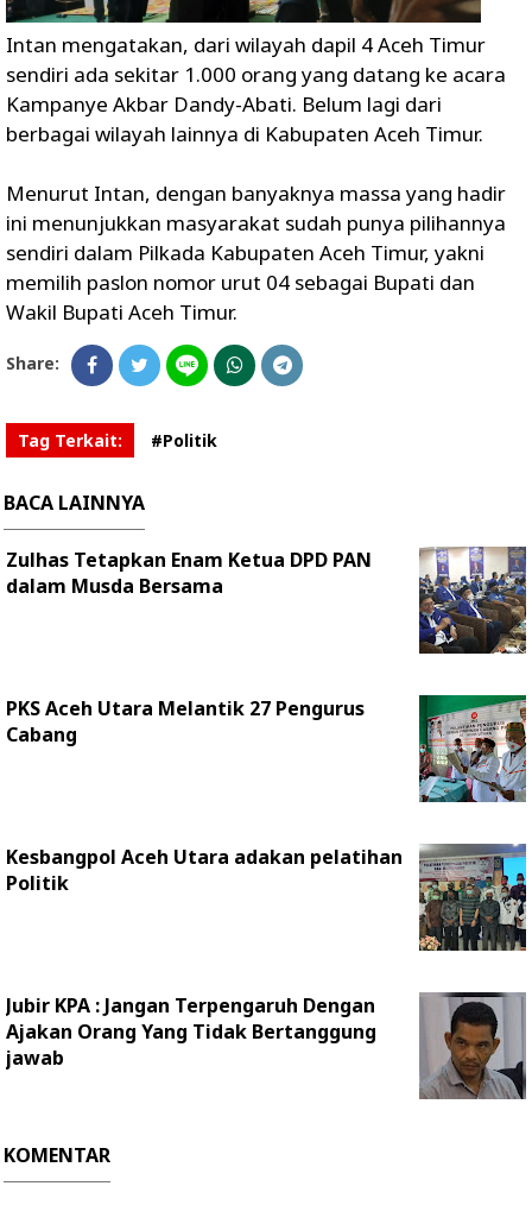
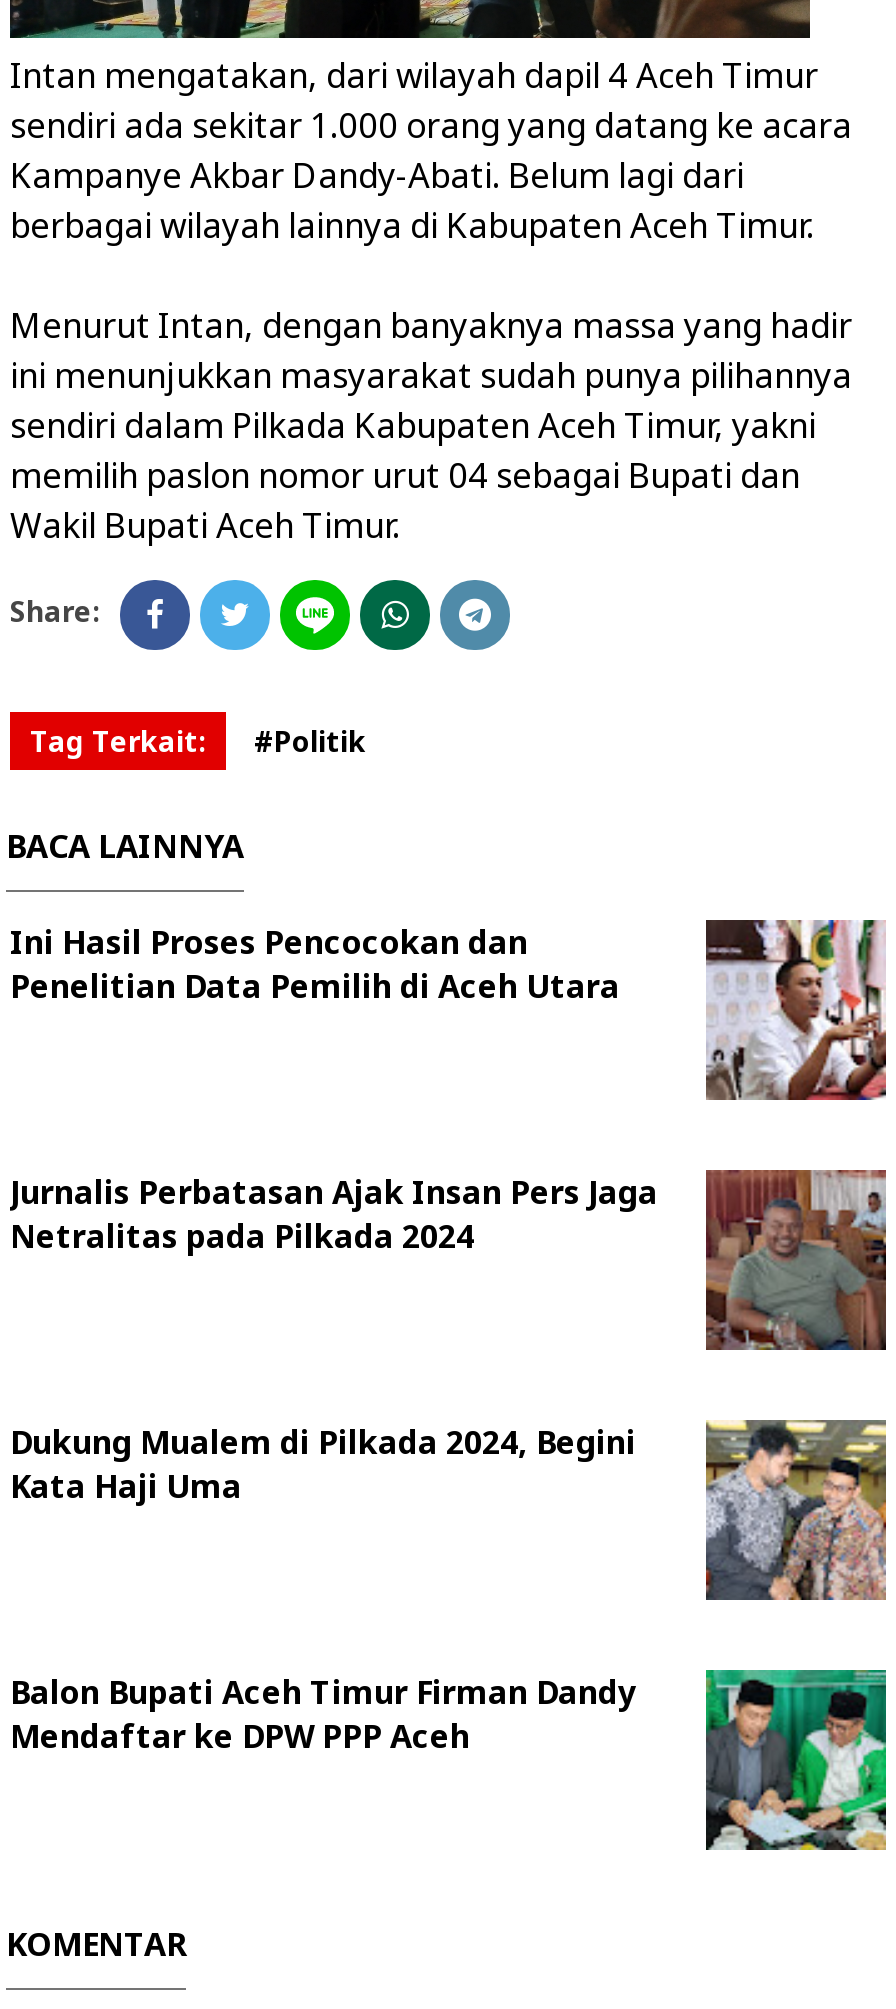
- Zulhas Tetapkan Enam Ketua DPD PAN
- dalam Musda Bersama
+ Ini Hasil Proses Pencocokan dan
+ Penelitian Data Pemilih di Aceh Utara

- [image]
+ [image]

- PKS Aceh Utara Melantik 27 Pengurus
- Cabang
+ Jurnalis Perbatasan Ajak Insan Pers Jaga
+ Netralitas pada Pilkada 2024

- [image]
+ [image]

- [image]
- Kesbangpol Aceh Utara adakan pelatihan
- Politik
+ [image]
+ Dukung Mualem di Pilkada 2024, Begini
+ Kata Haji Uma

- [image]
- Jubir KPA : Jangan Terpengaruh Dengan
- Ajakan Orang Yang Tidak Bertanggung
- jawab
+ [image]
+ Balon Bupati Aceh Timur Firman Dandy
+ Mendaftar ke DPW PPP Aceh
